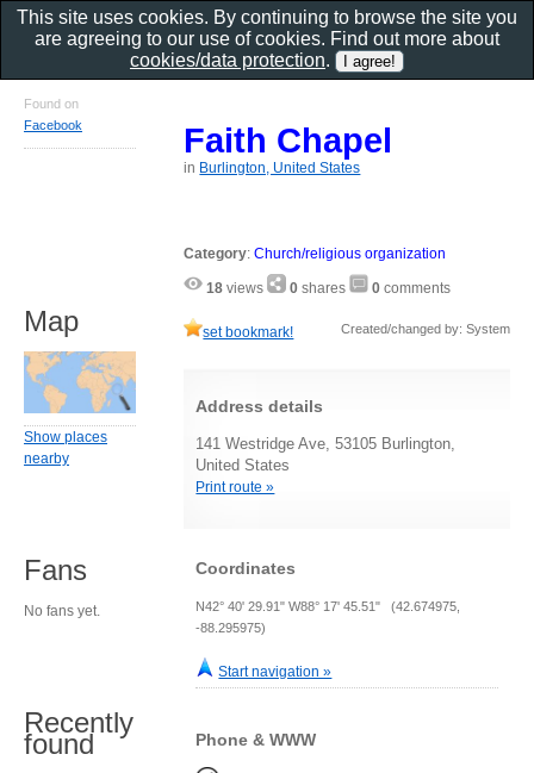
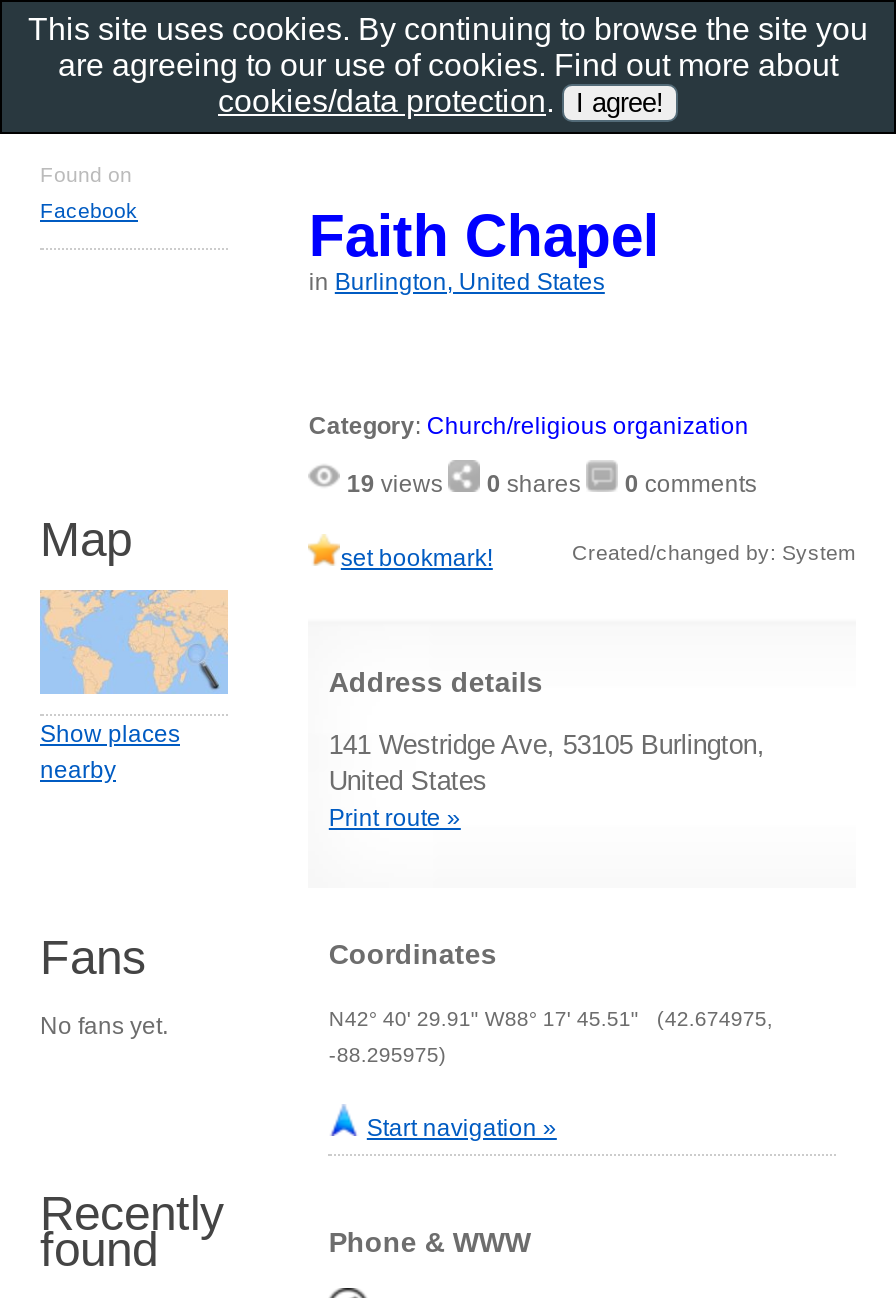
- 18 views 0 shares 0 comments
+ 19 views 0 shares 0 comments
